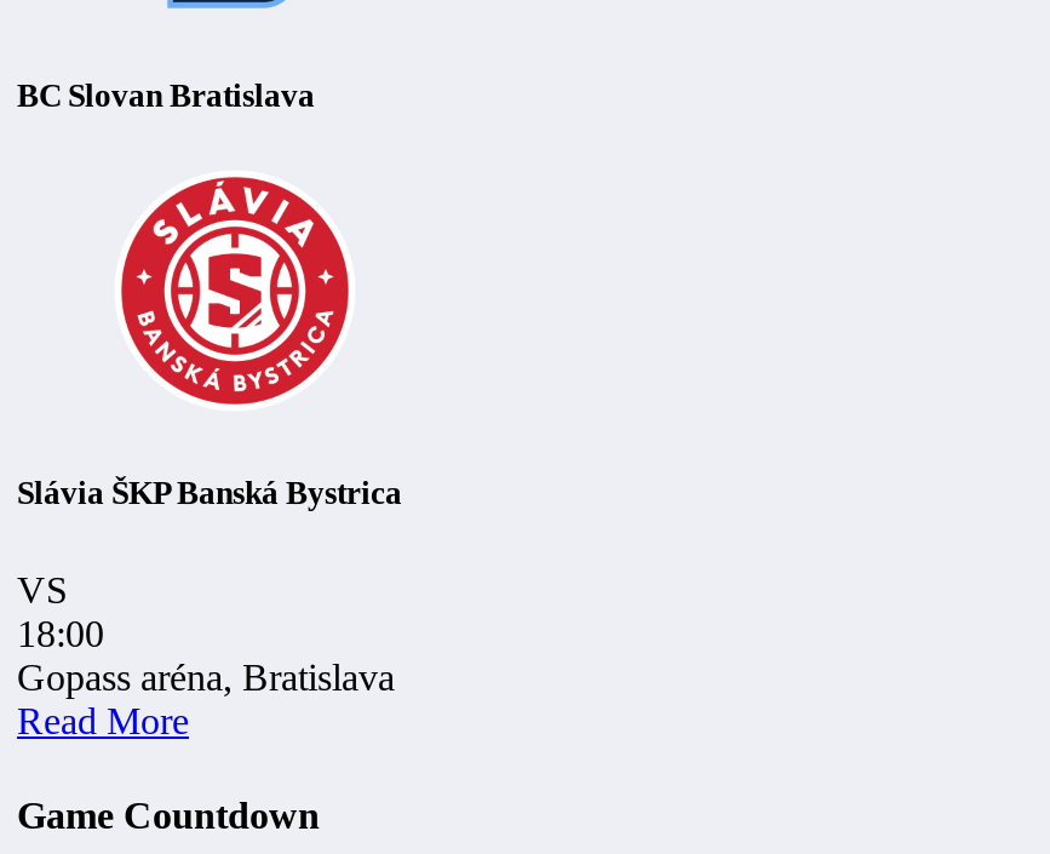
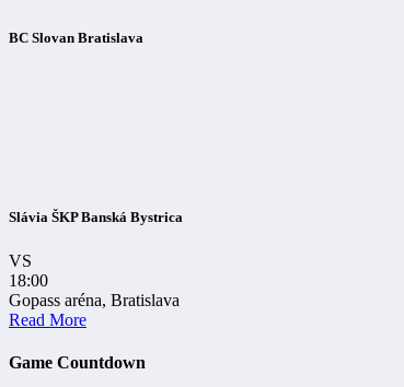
- [image]
